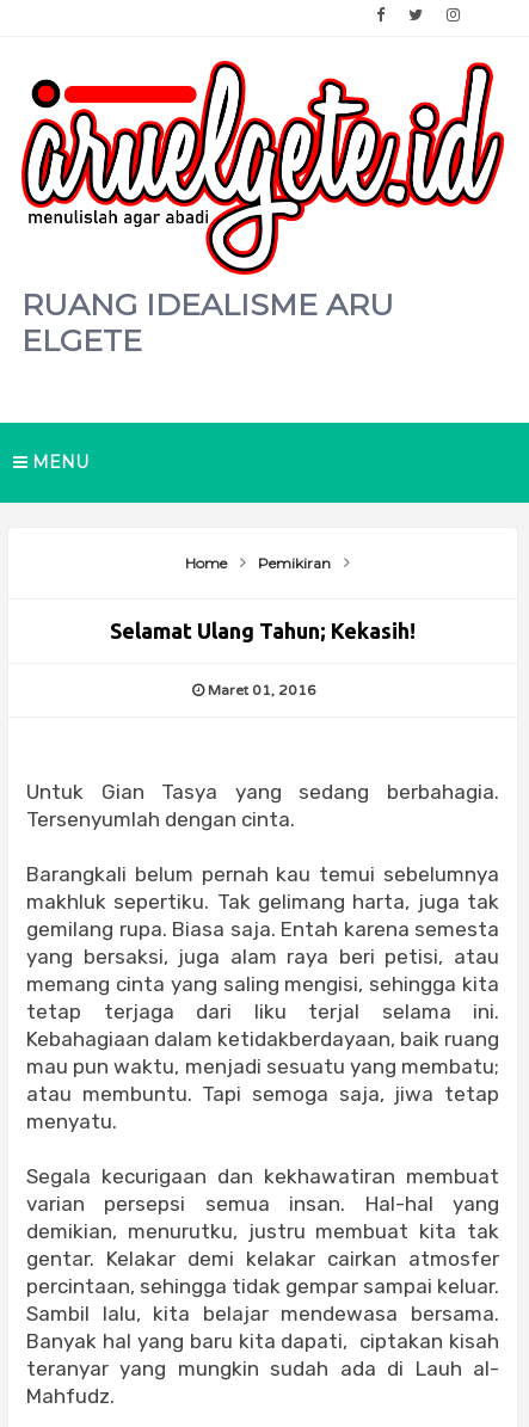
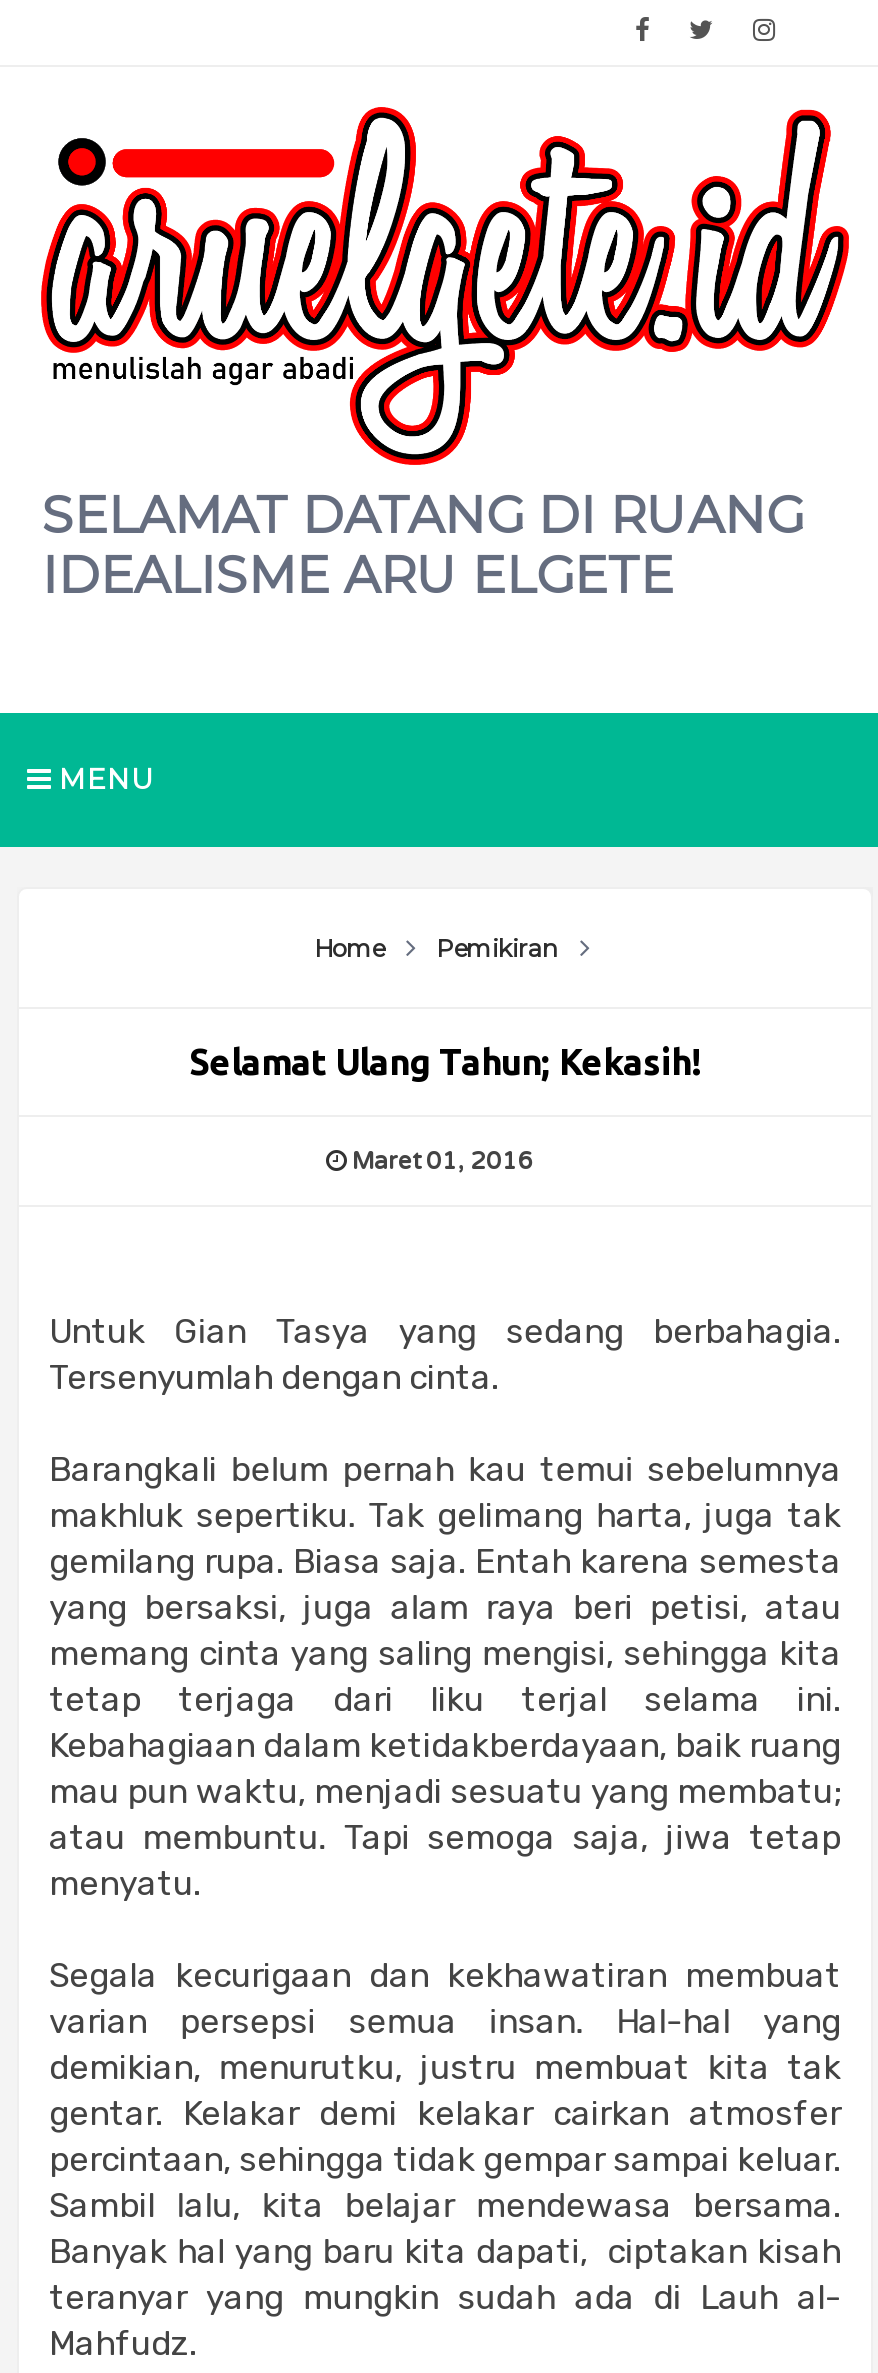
- RUANG IDEALISME ARU
- ELGETE
+ SELAMAT DATANG DI RUANG
+ IDEALISME ARU ELGETE
